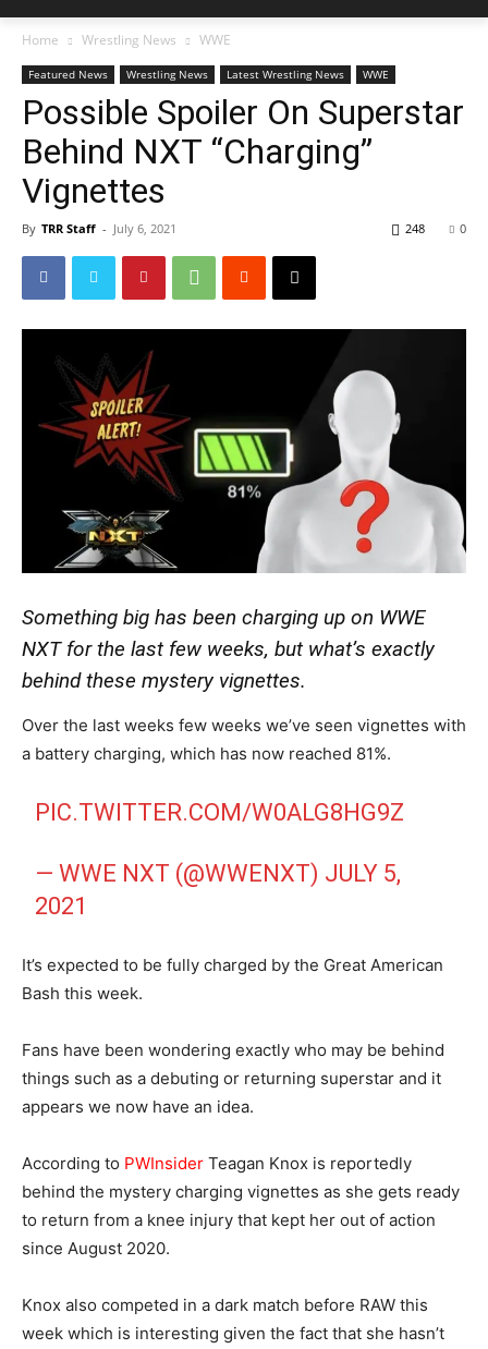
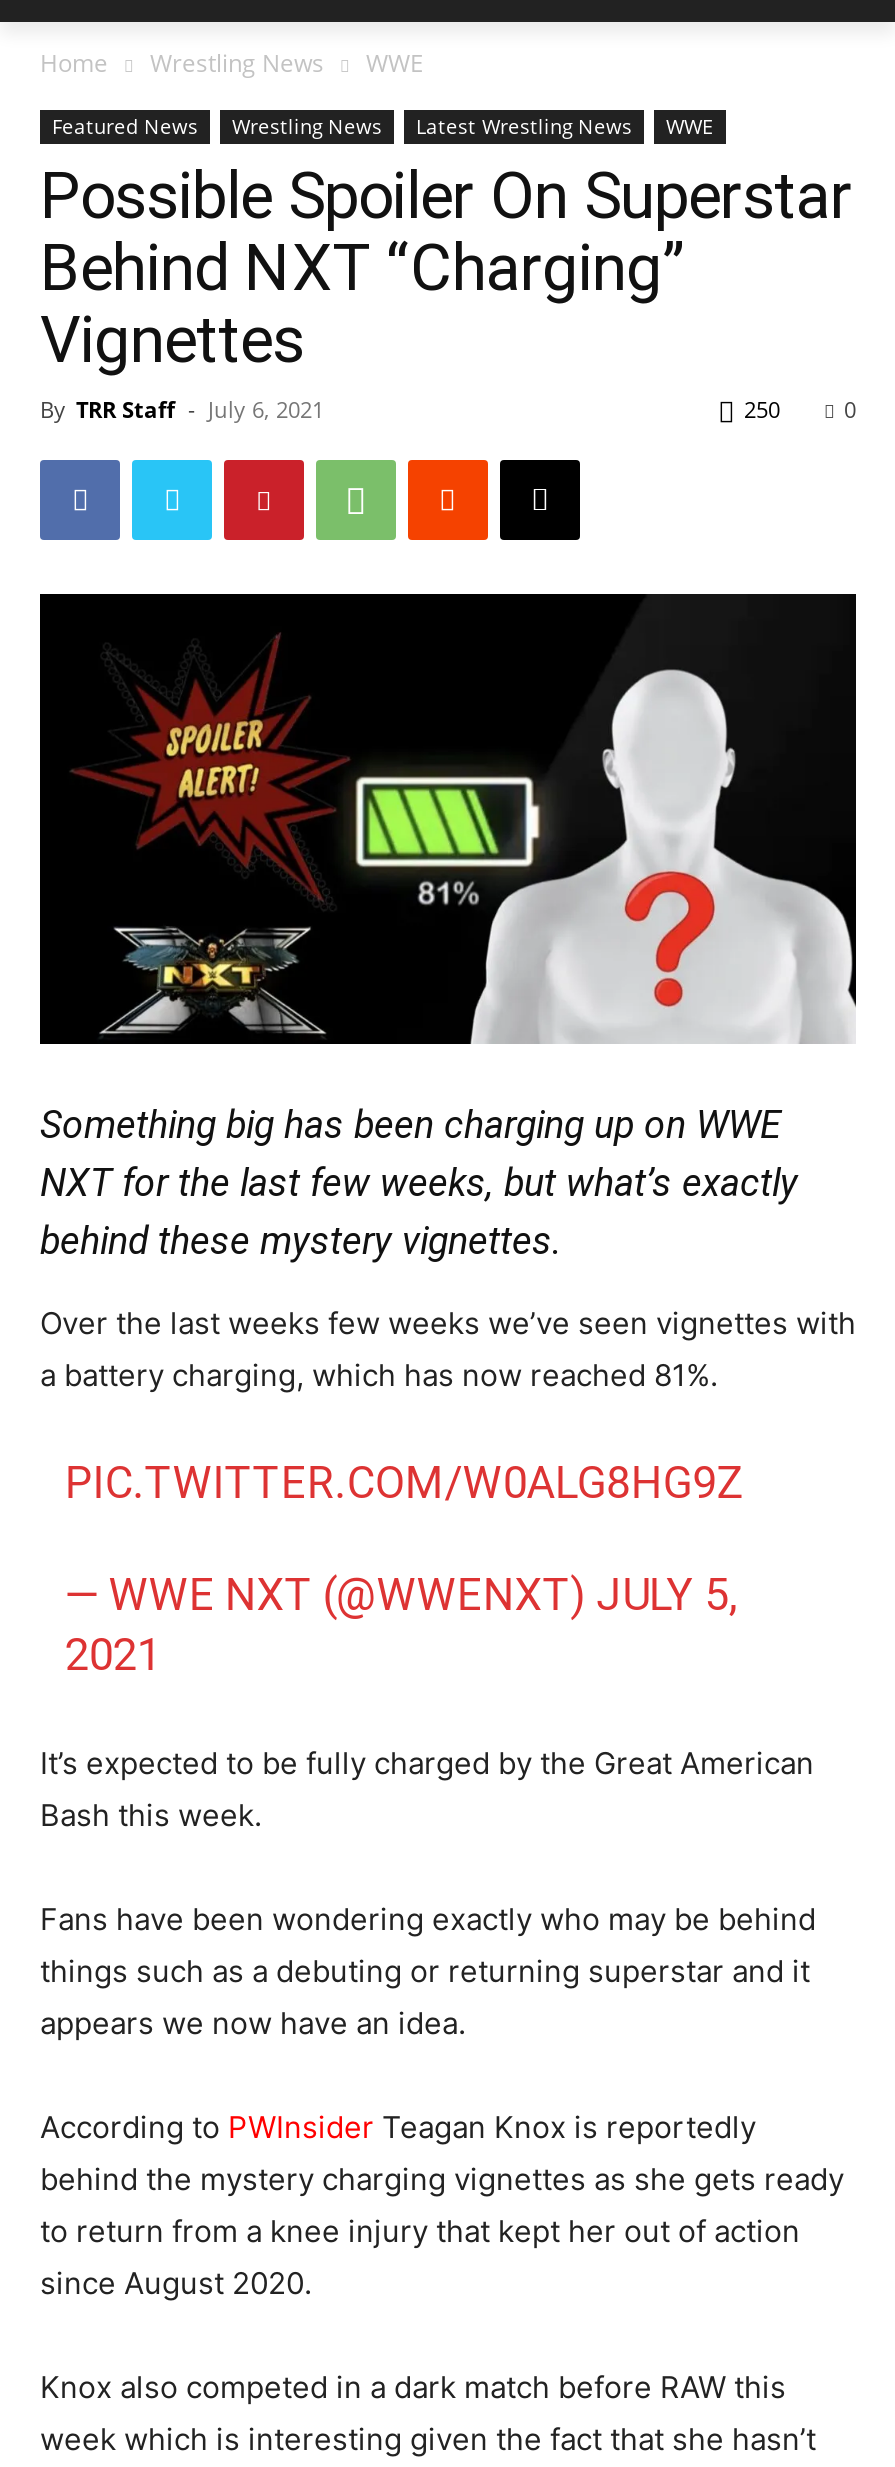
- 248
+ 250
